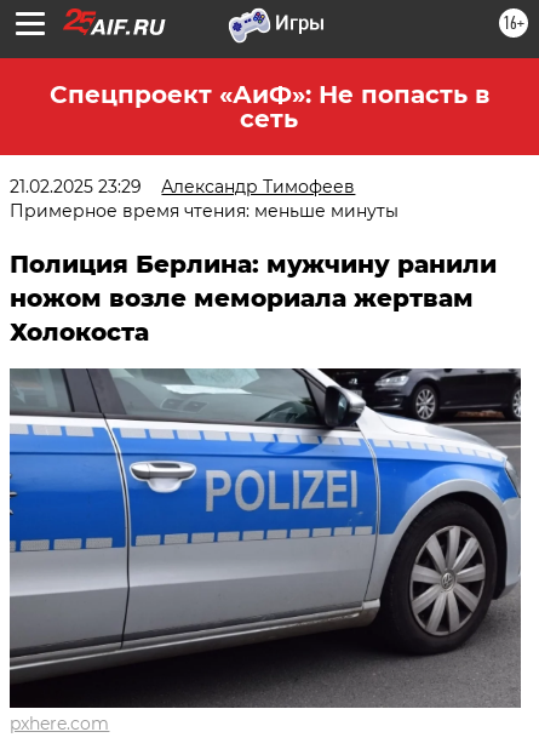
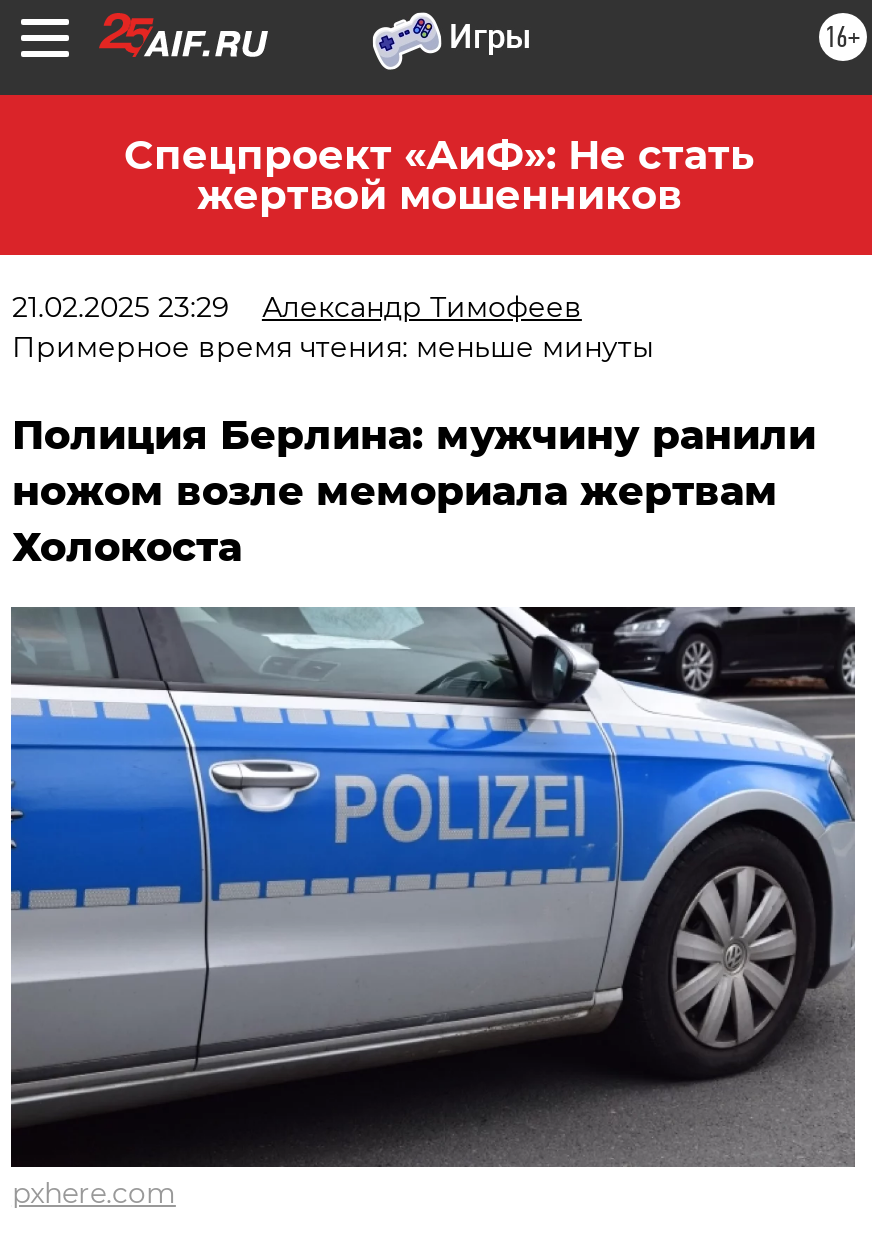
- Спецпроект «АиФ»: Не попасть в
- сеть
+ Спецпроект «АиФ»: Не стать
+ жертвой мошенников
